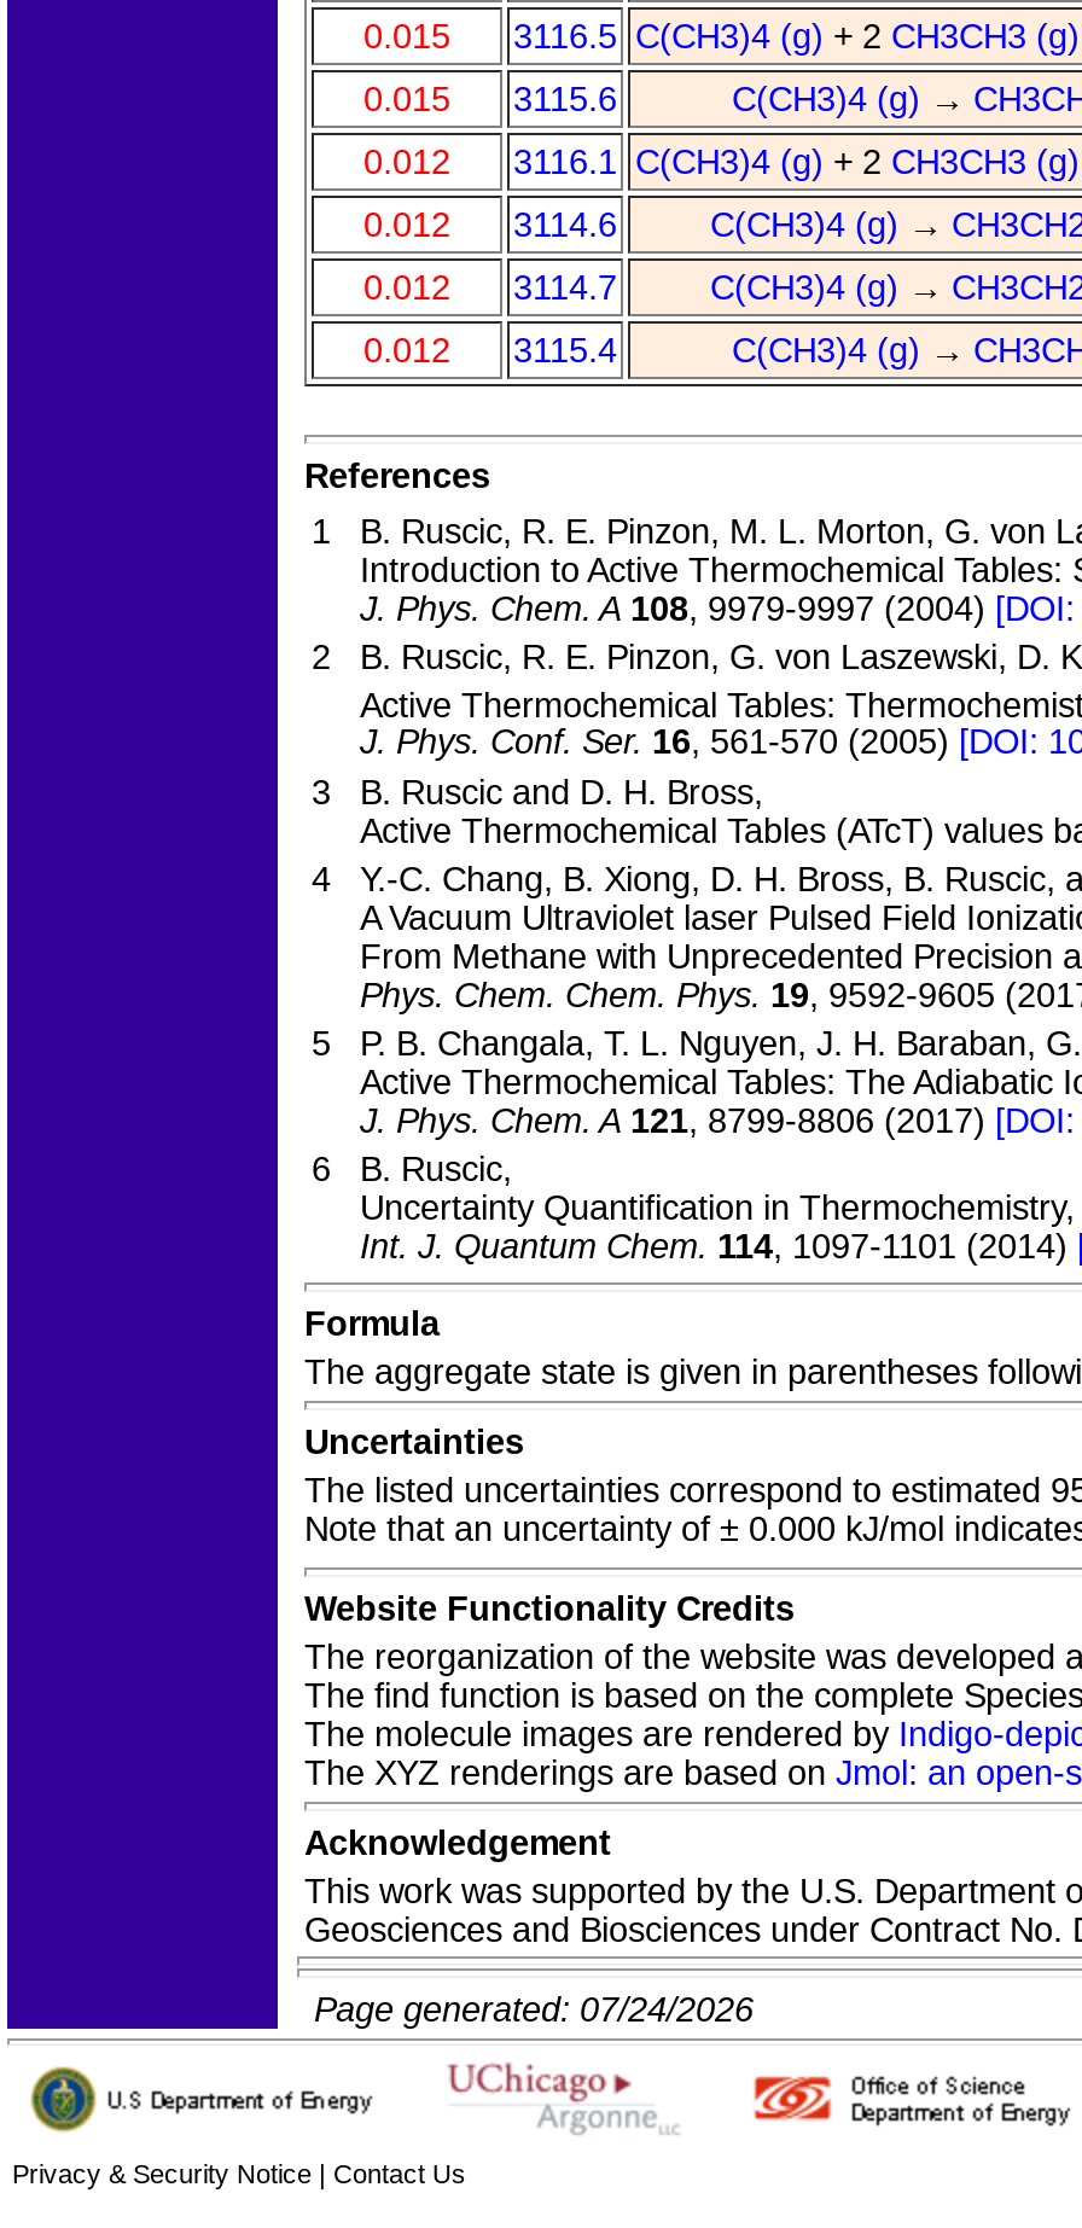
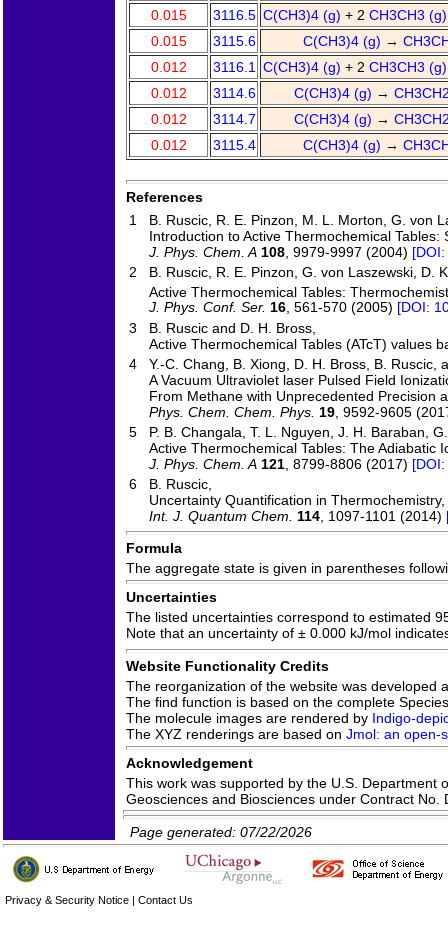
- Page generated: 07/24/2026
+ Page generated: 07/22/2026
